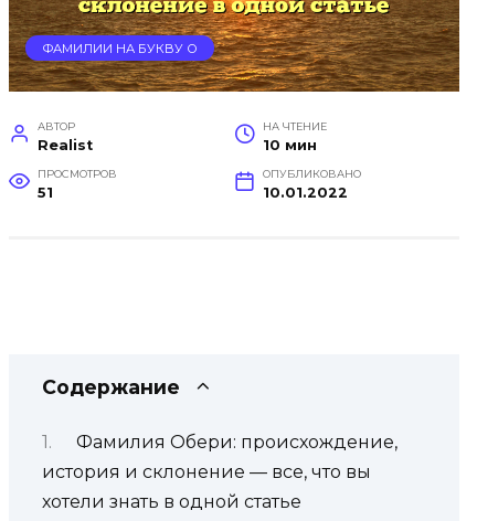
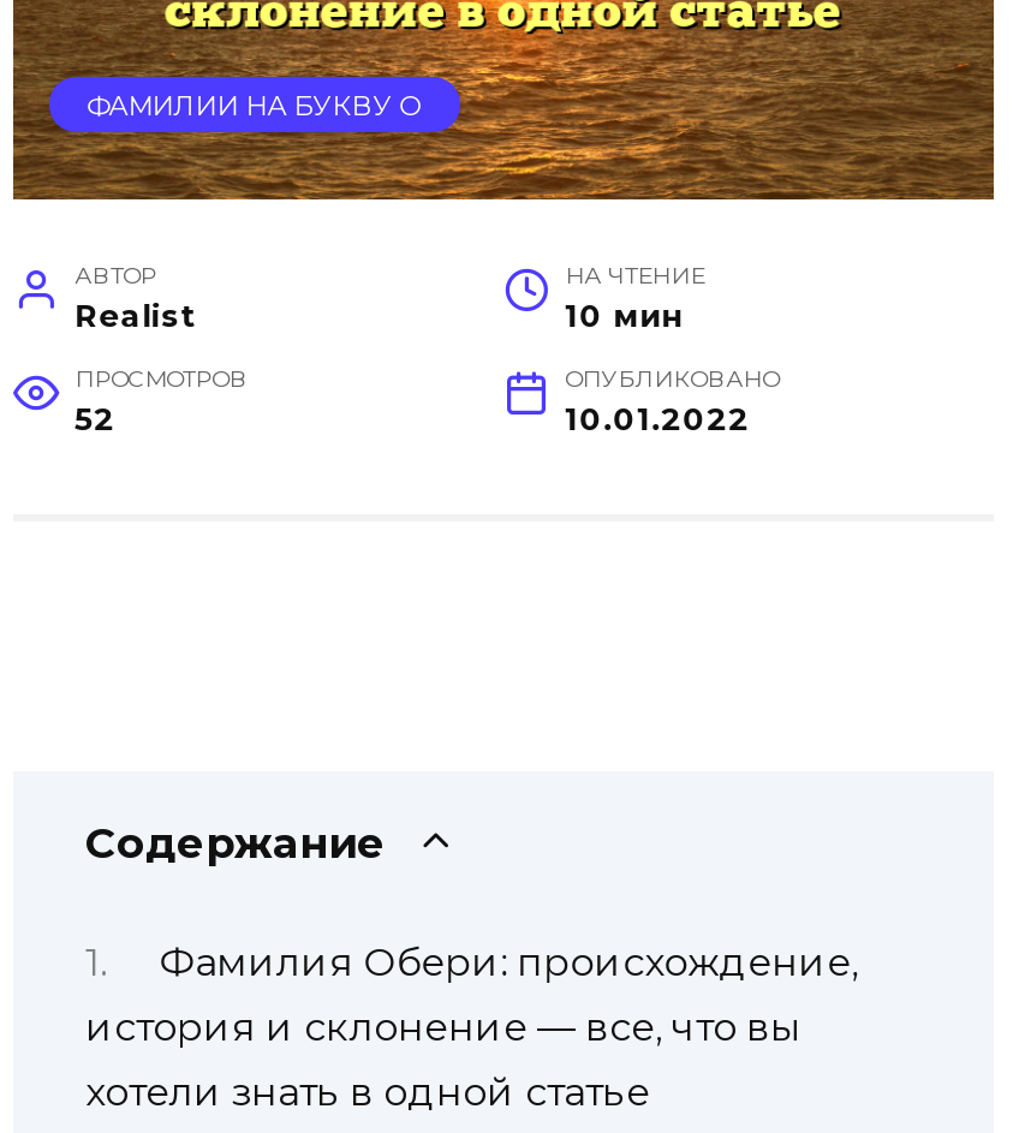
- 51
+ 52
